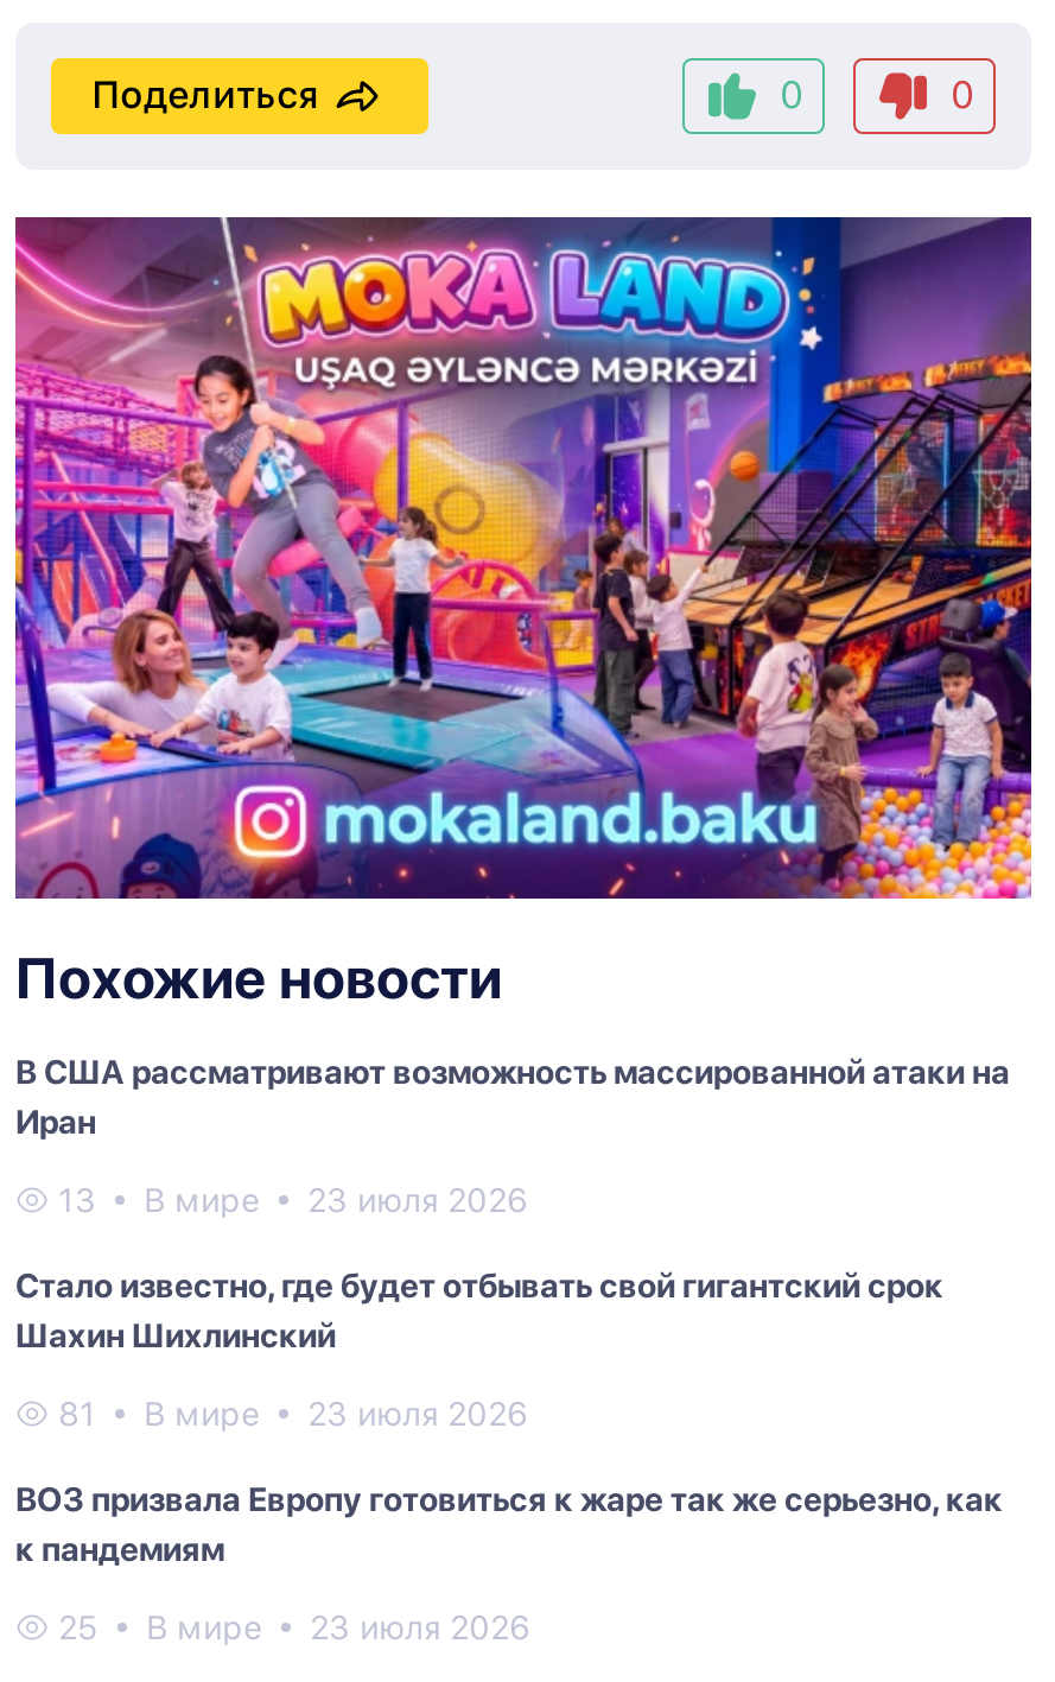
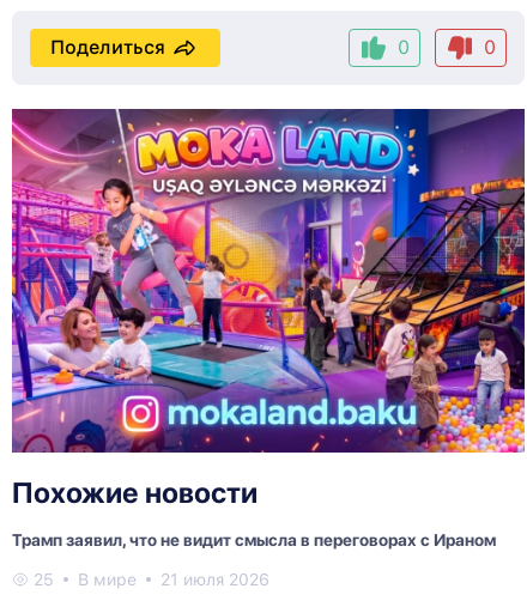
- В США рассматривают возможность массированной атаки на
- Иран
- 13
- В мире
- 23 июля 2026
- Стало известно, где будет отбывать свой гигантский срок
- Шахин Шихлинский
- 81
- В мире
- 23 июля 2026
- ВОЗ призвала Европу готовиться к жаре так же серьезно, как
- к пандемиям
+ Трамп заявил, что не видит смысла в переговорах с Ираном

- 25 В мире 23 июля 2026
+ 25 В мире 21 июля 2026
